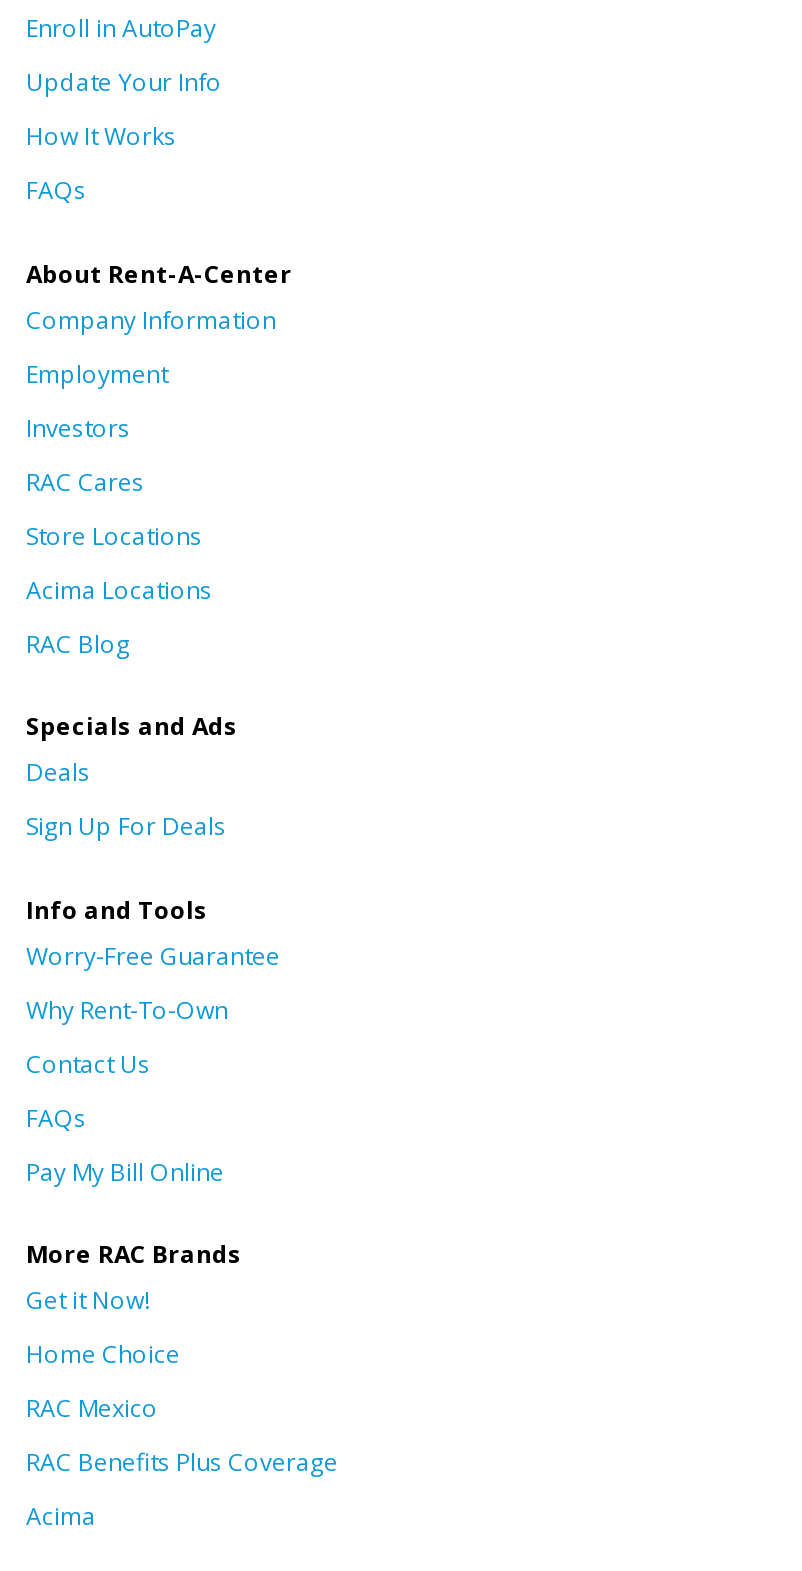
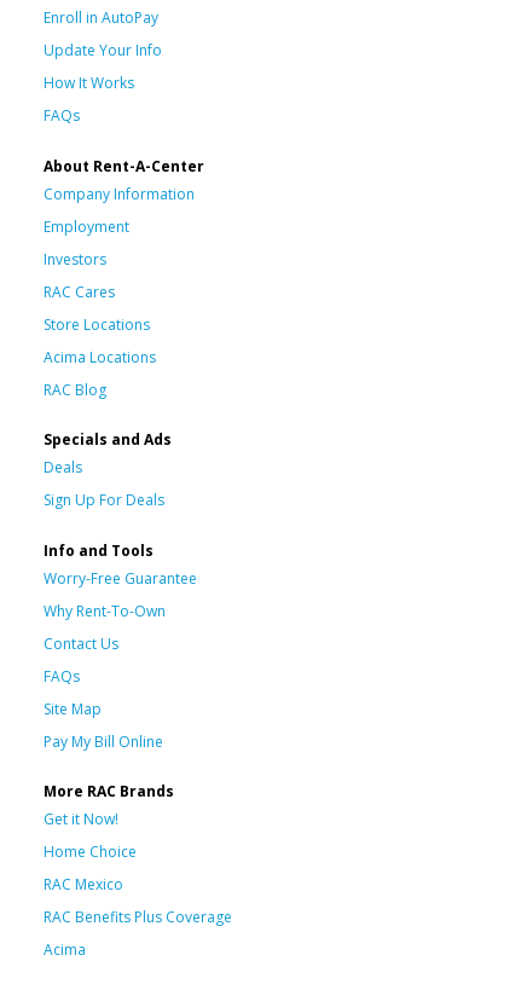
+ Site Map
